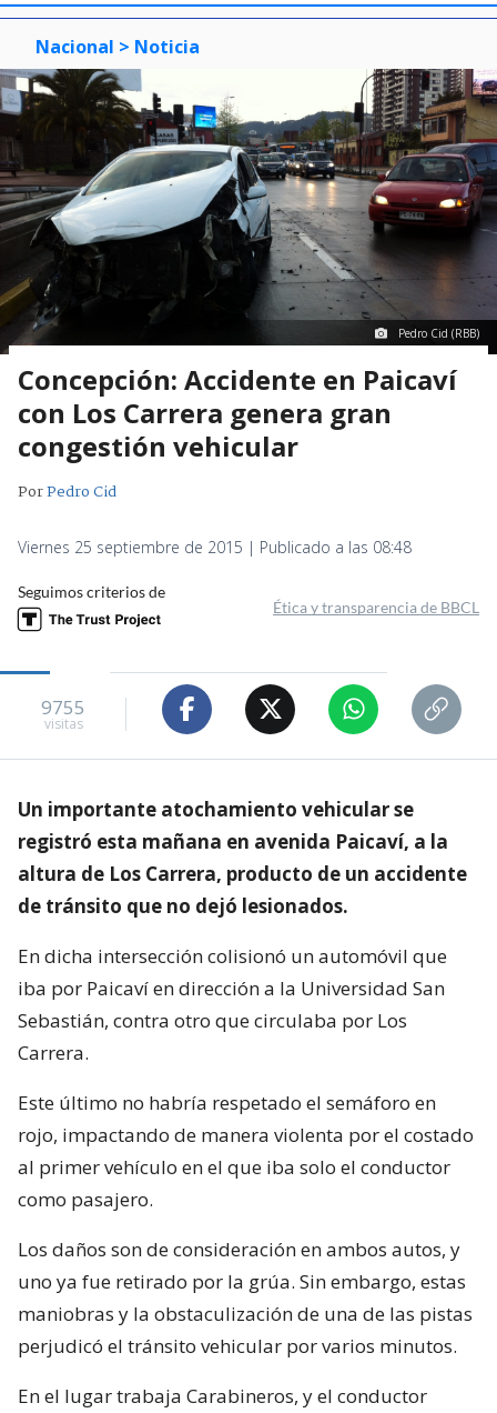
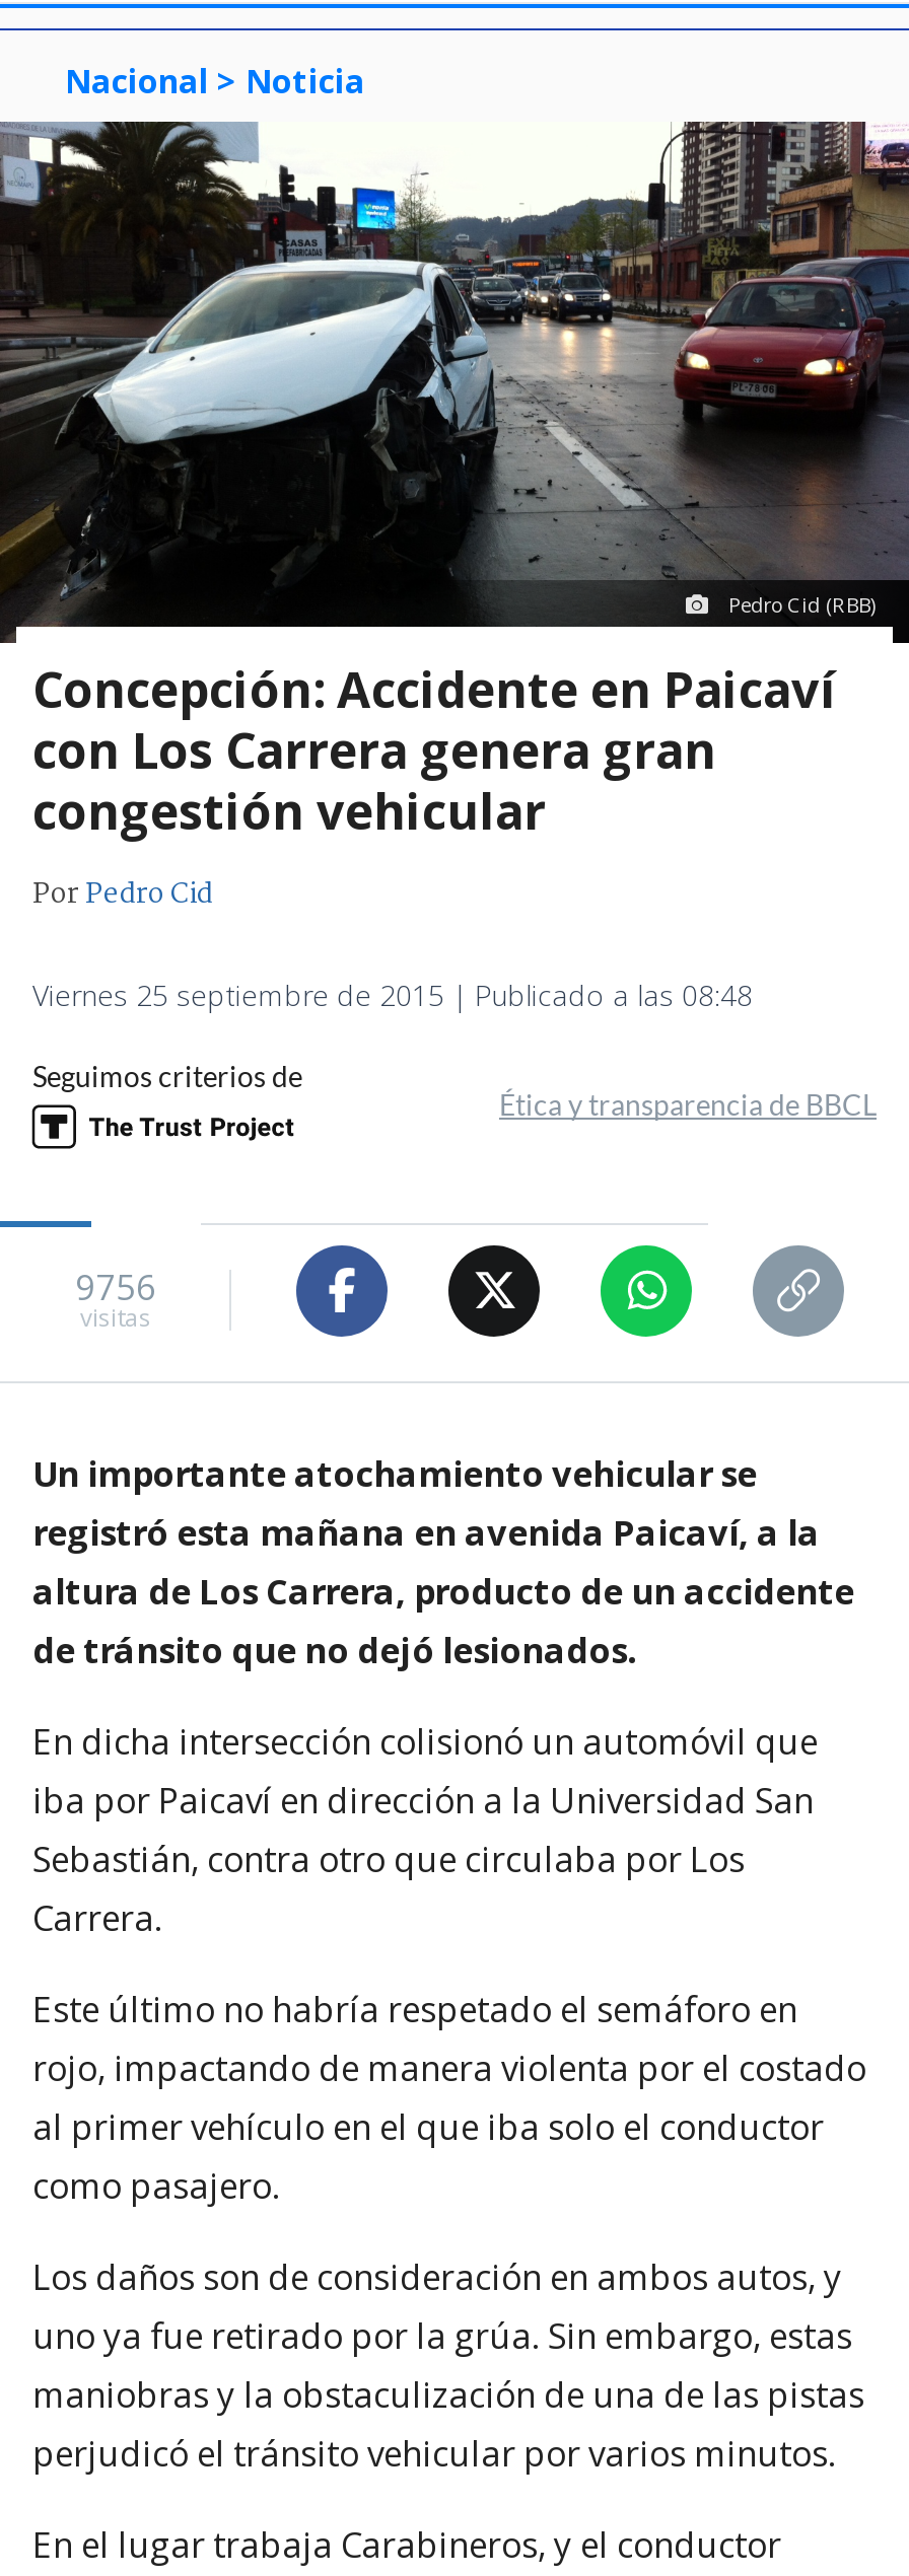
- 9755
+ 9756
